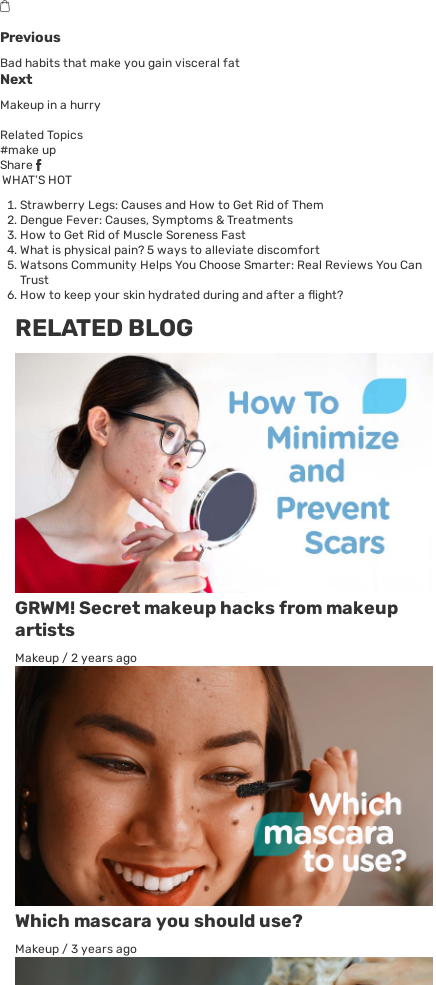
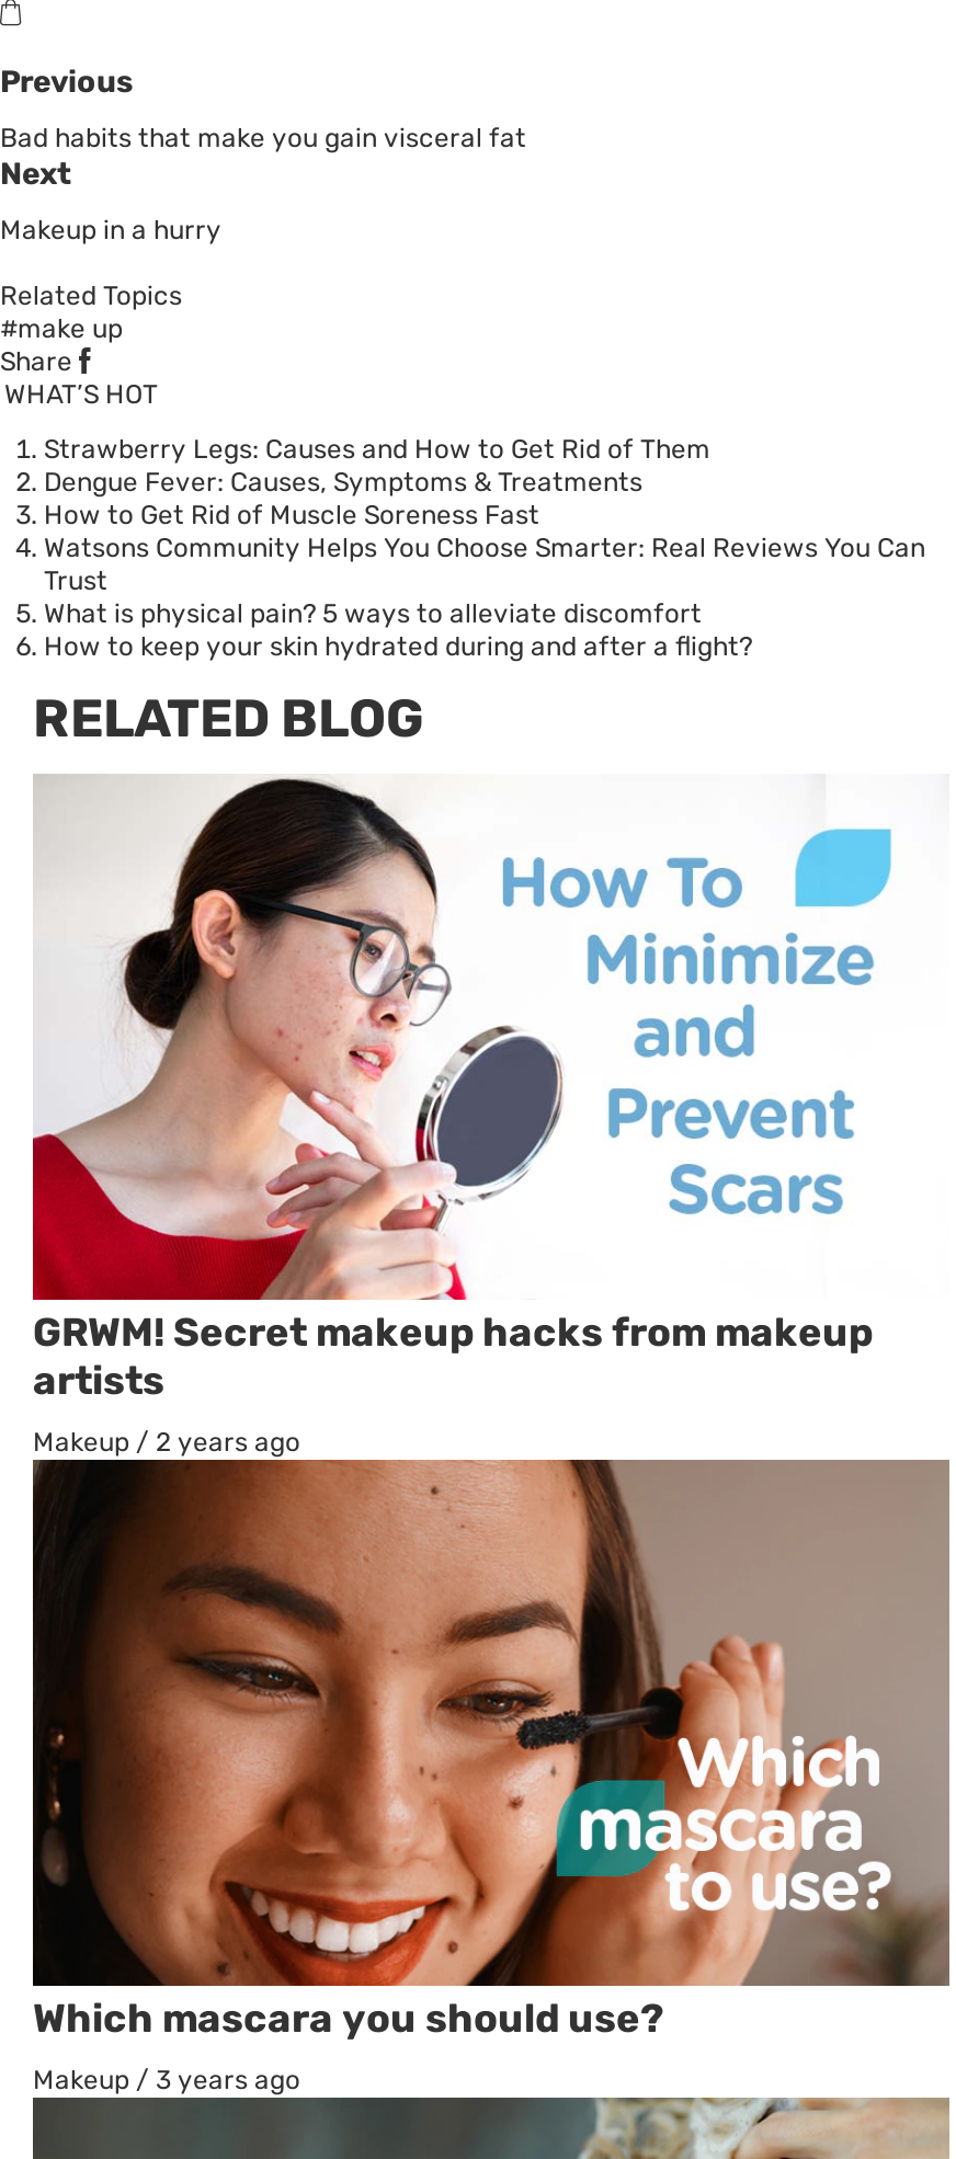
moved down: What is physical pain? 5 ways to alleviate discomfort
